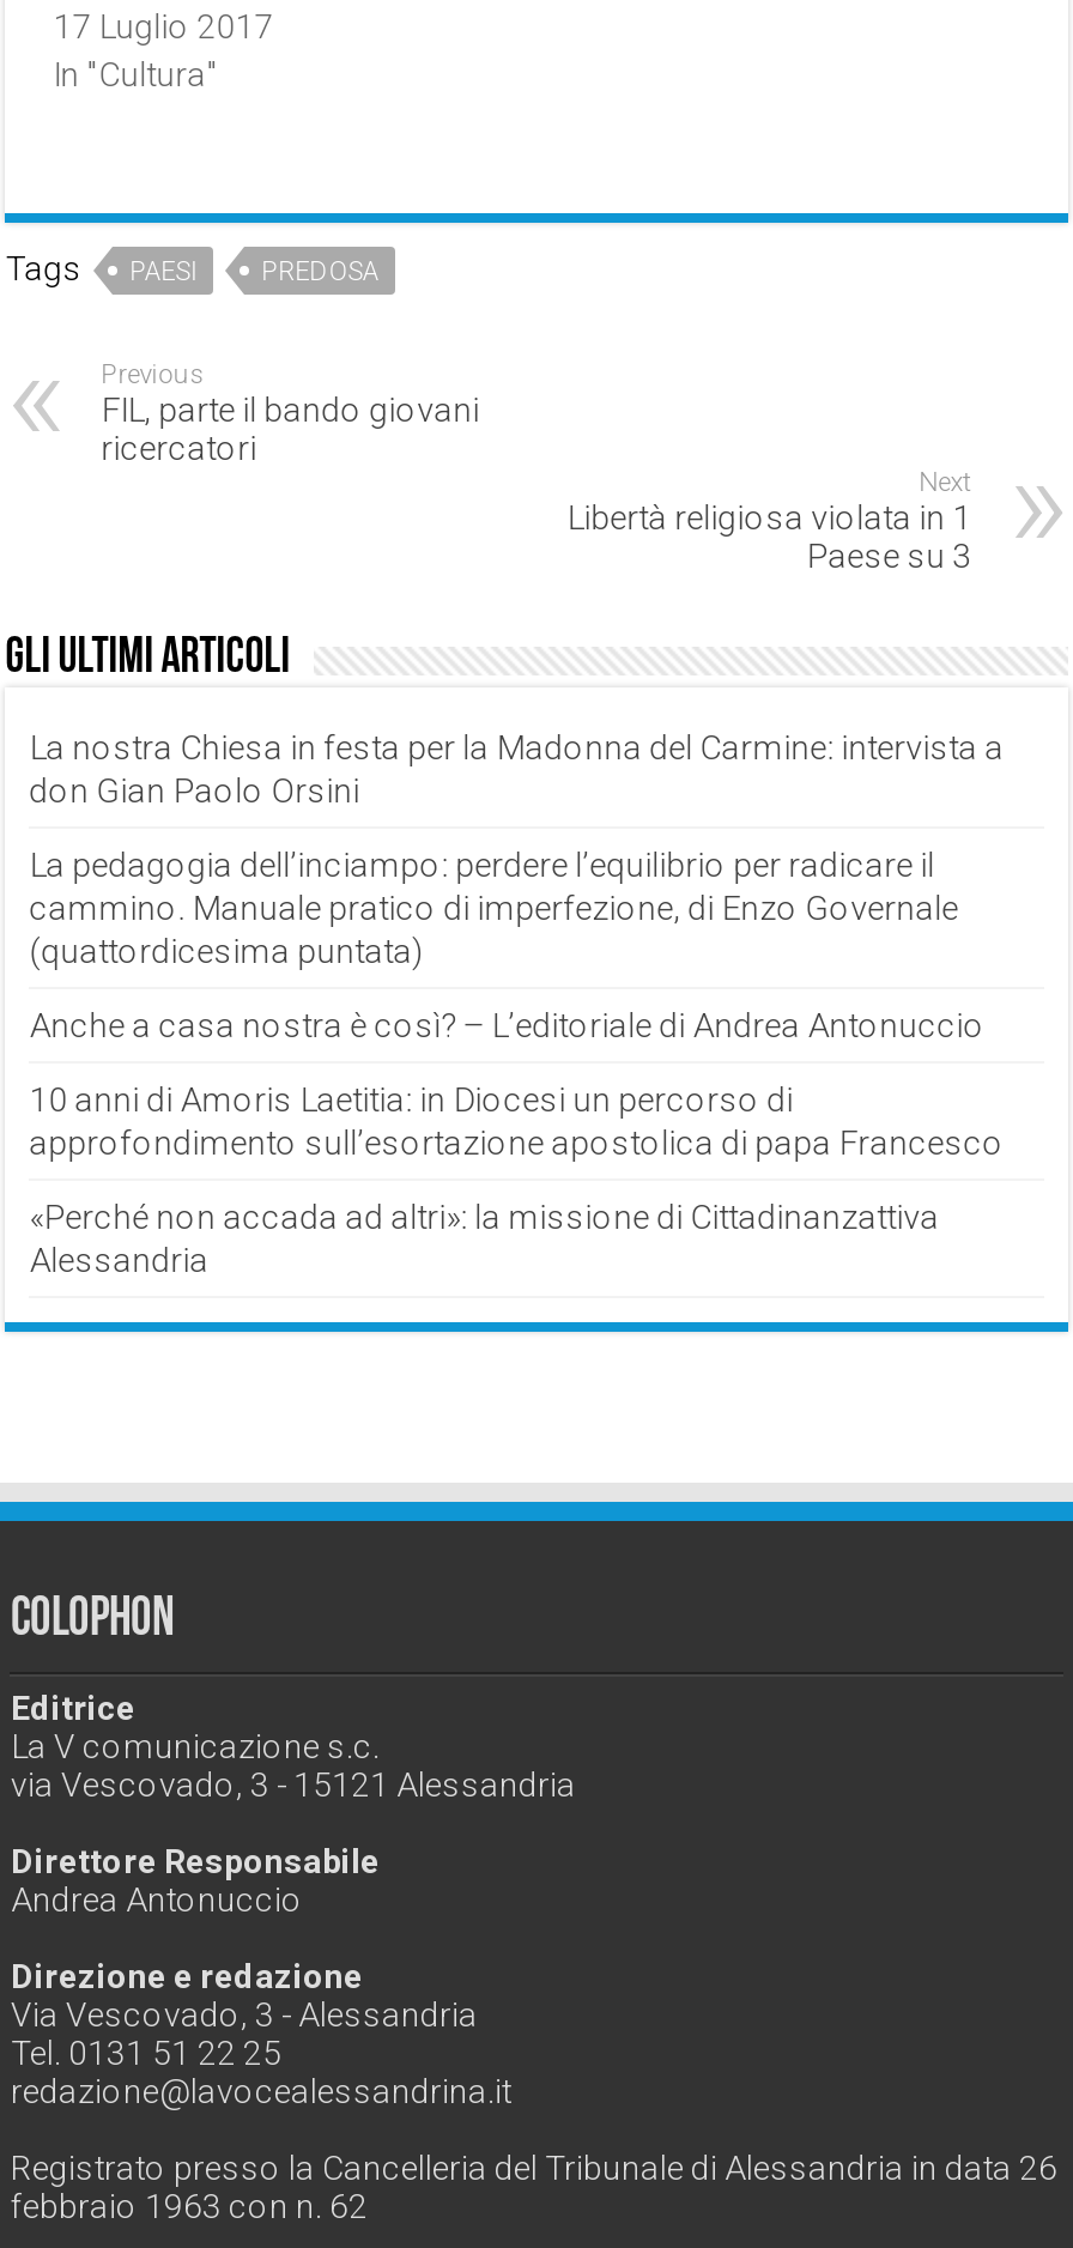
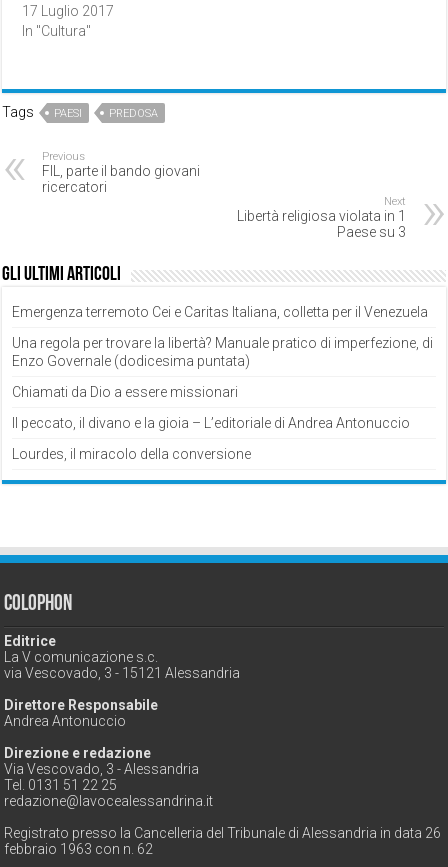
- La nostra Chiesa in festa per la Madonna del Carmine: intervista a
- don Gian Paolo Orsini
+ Emergenza terremoto Cei e Caritas Italiana, colletta per il Venezuela

- La pedagogia dell’inciampo: perdere l’equilibrio per radicare il
- cammino. Manuale pratico di imperfezione, di Enzo Governale
- (quattordicesima puntata)
+ Una regola per trovare la libertà? Manuale pratico di imperfezione, di
+ Enzo Governale (dodicesima puntata)

- Anche a casa nostra è così? – L’editoriale di Andrea Antonuccio
+ Chiamati da Dio a essere missionari

- 10 anni di Amoris Laetitia: in Diocesi un percorso di
- approfondimento sull’esortazione apostolica di papa Francesco
+ Il peccato, il divano e la gioia – L’editoriale di Andrea Antonuccio

- «Perché non accada ad altri»: la missione di Cittadinanzattiva
- Alessandria
+ Lourdes, il miracolo della conversione
